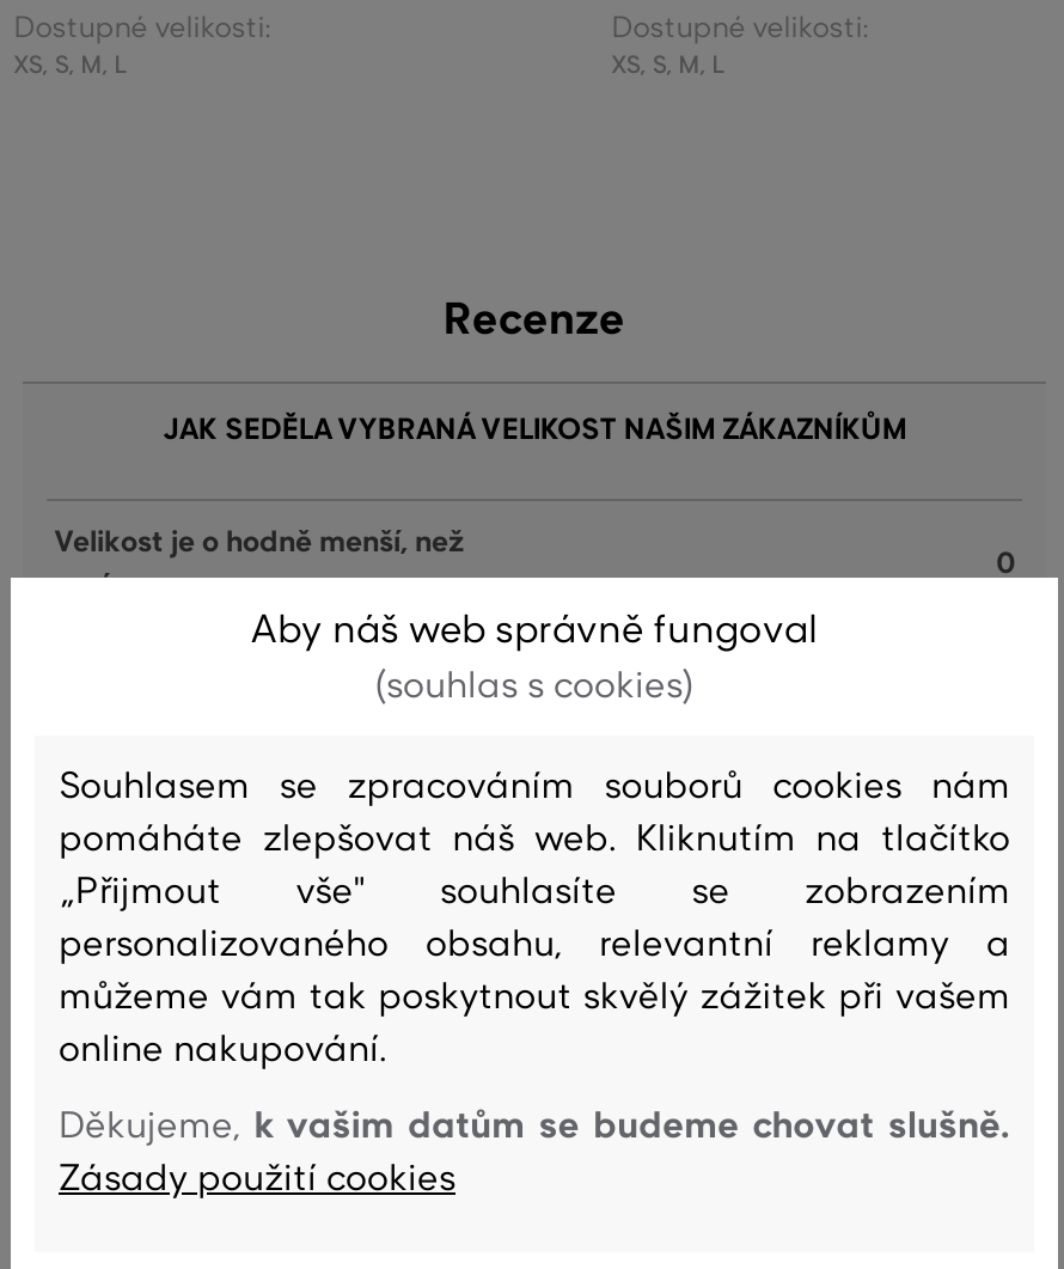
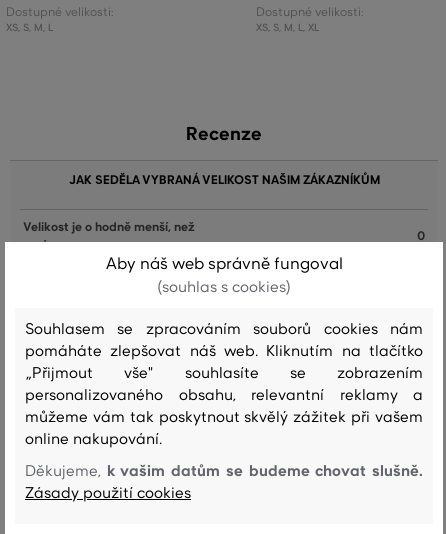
- XS S M L
+ XS S M L XL
